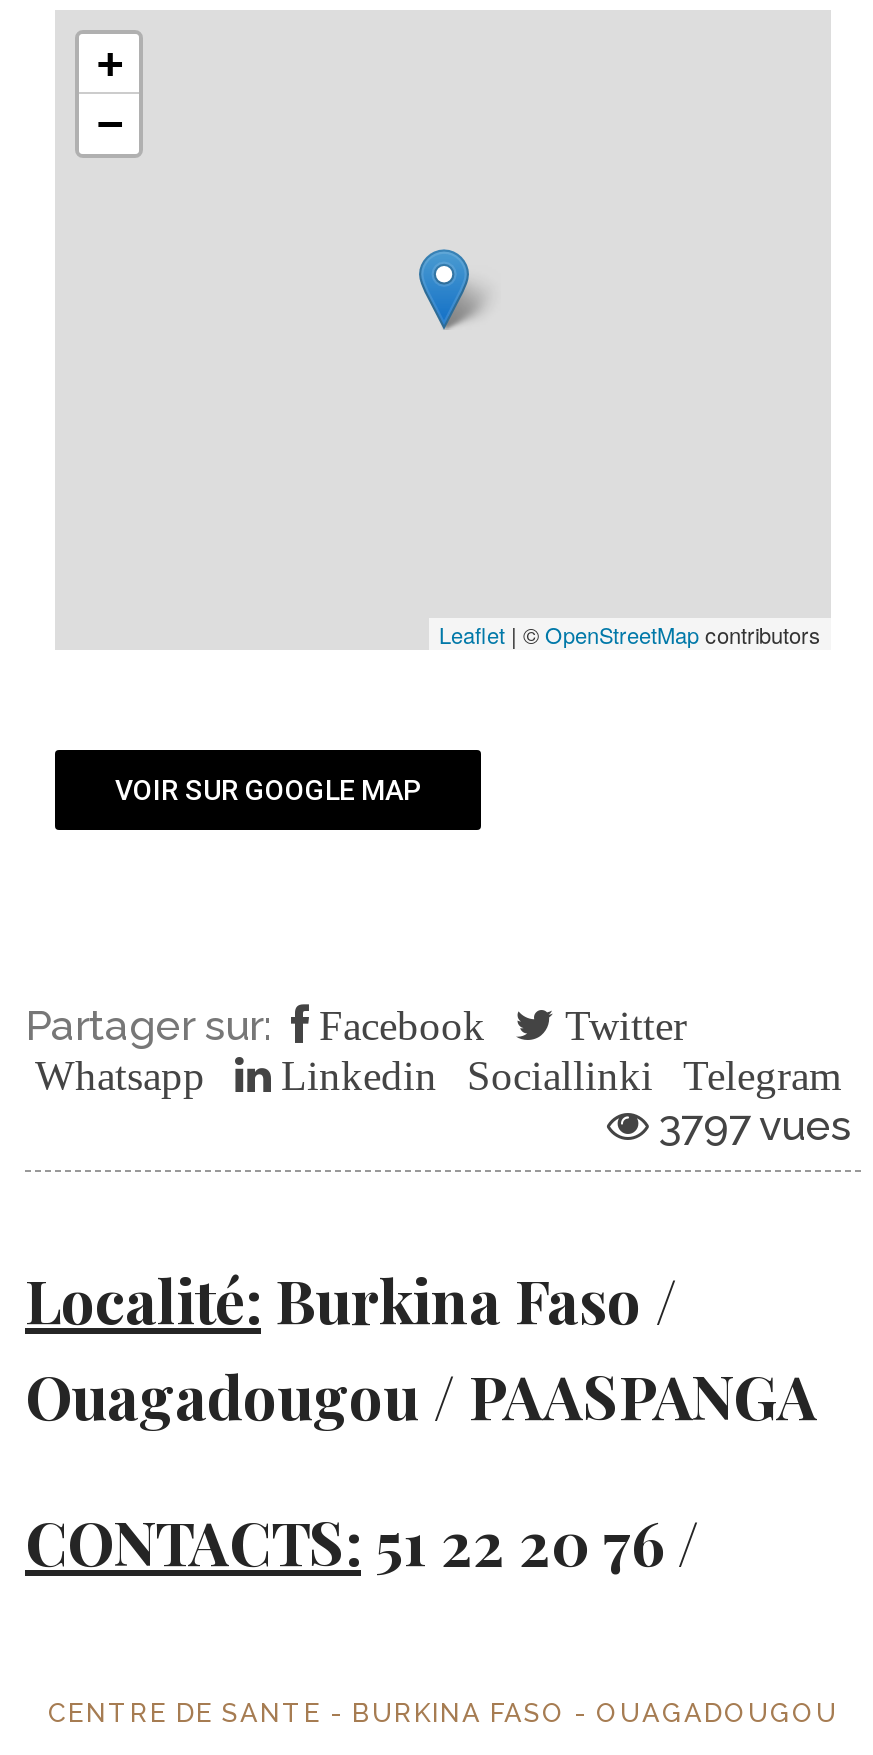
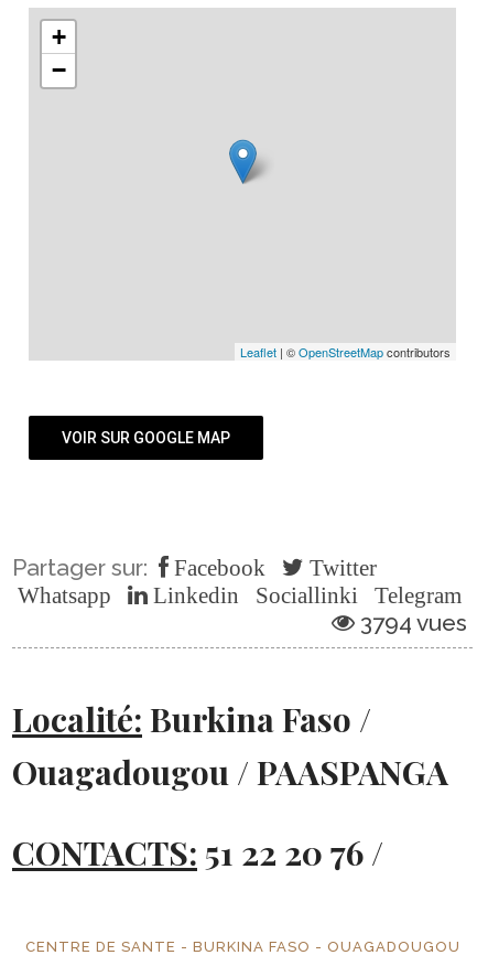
- 3797 vues
+ 3794 vues
